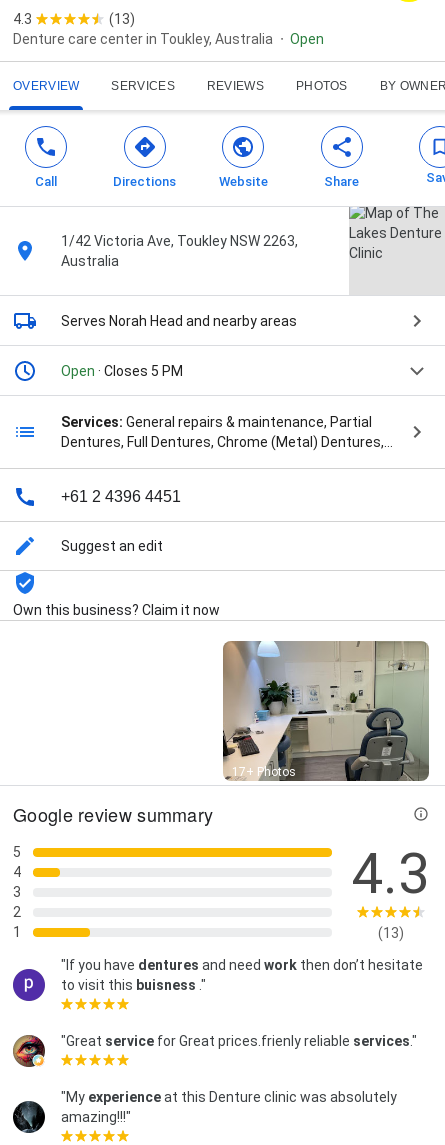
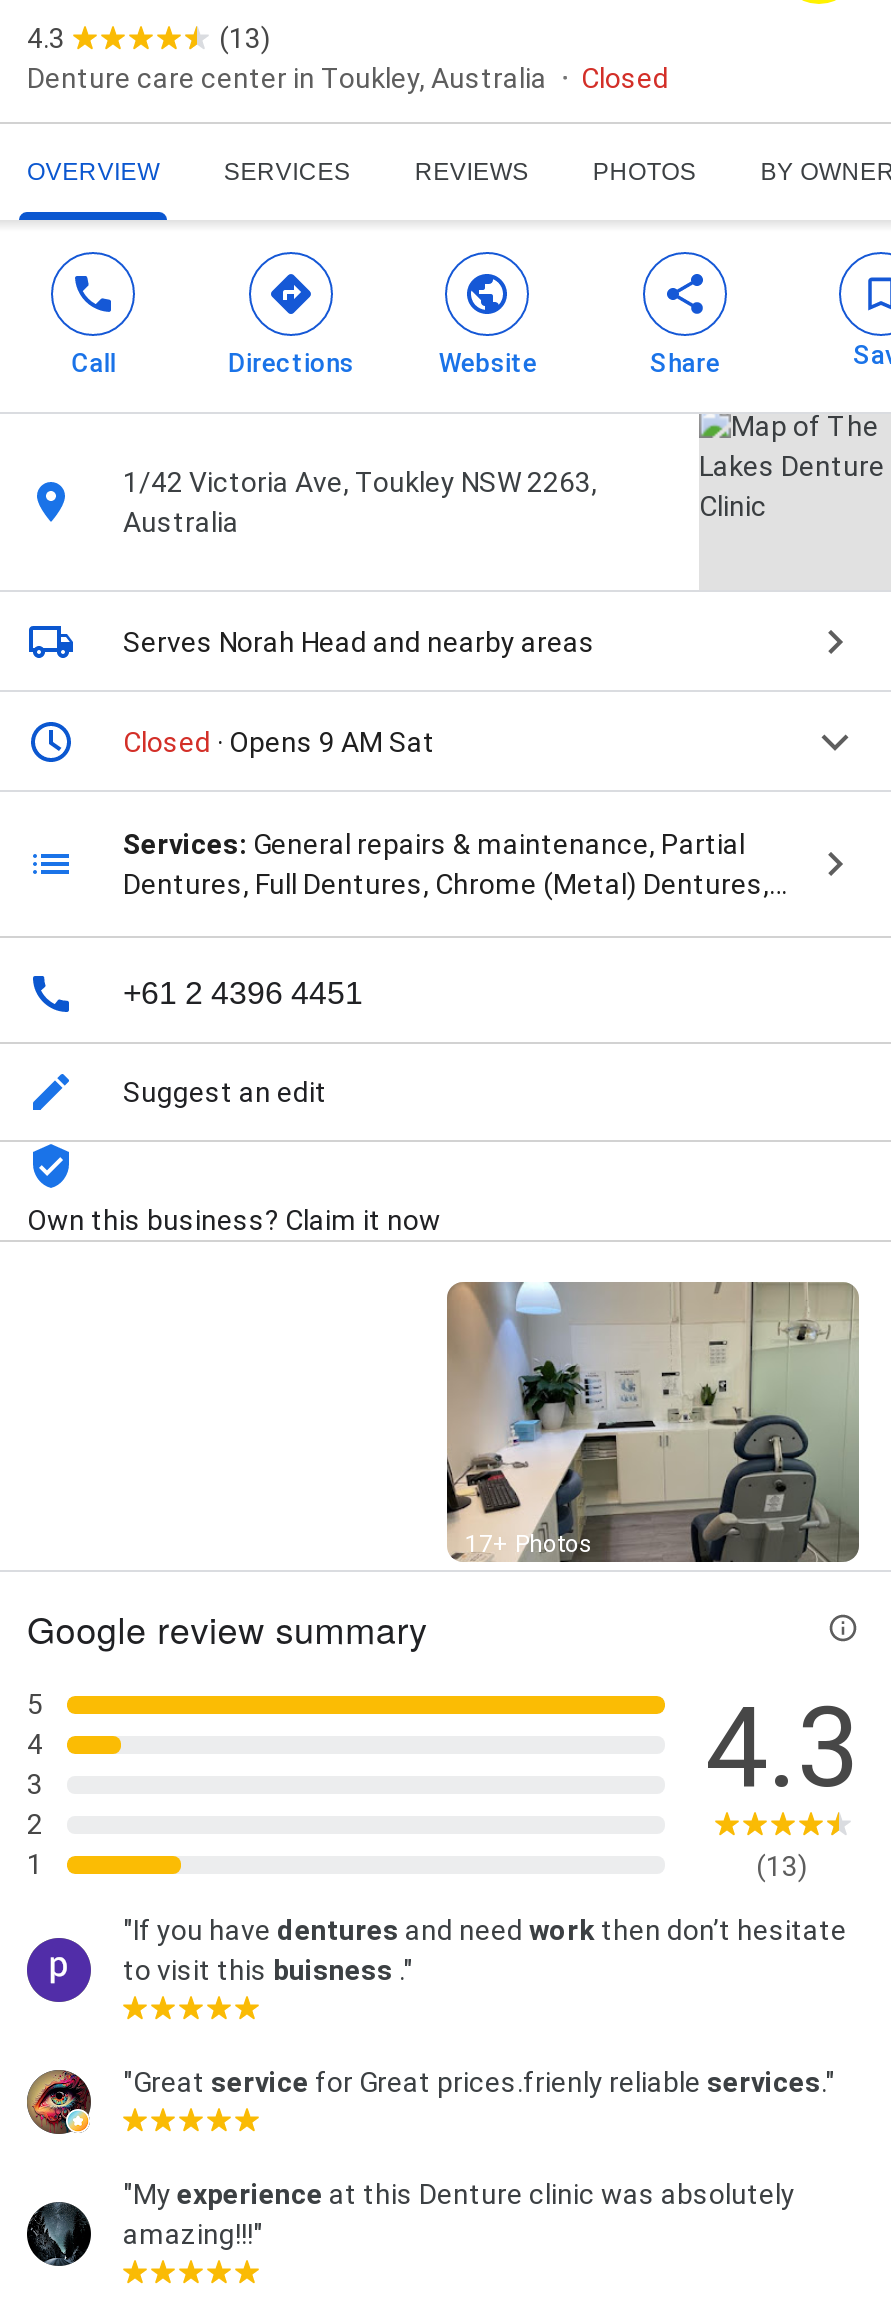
- Open
+ Closed

- Open · Closes 5 PM
+ Closed · Opens 9 AM Sat
